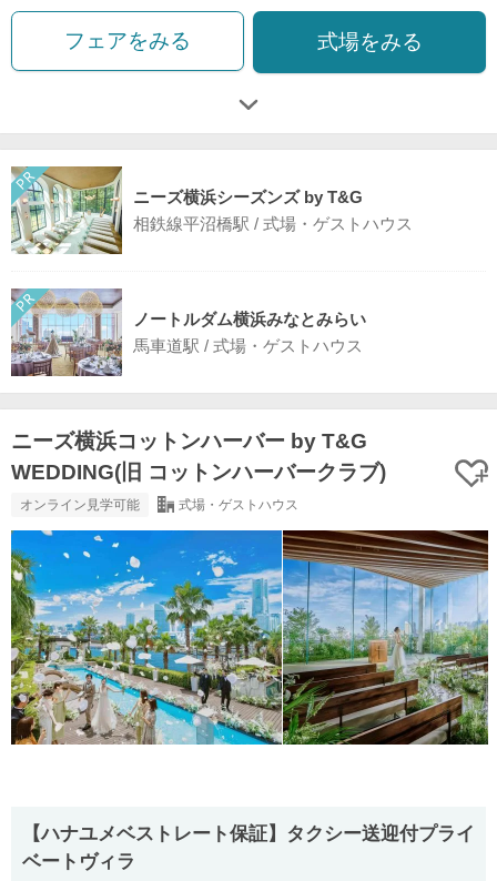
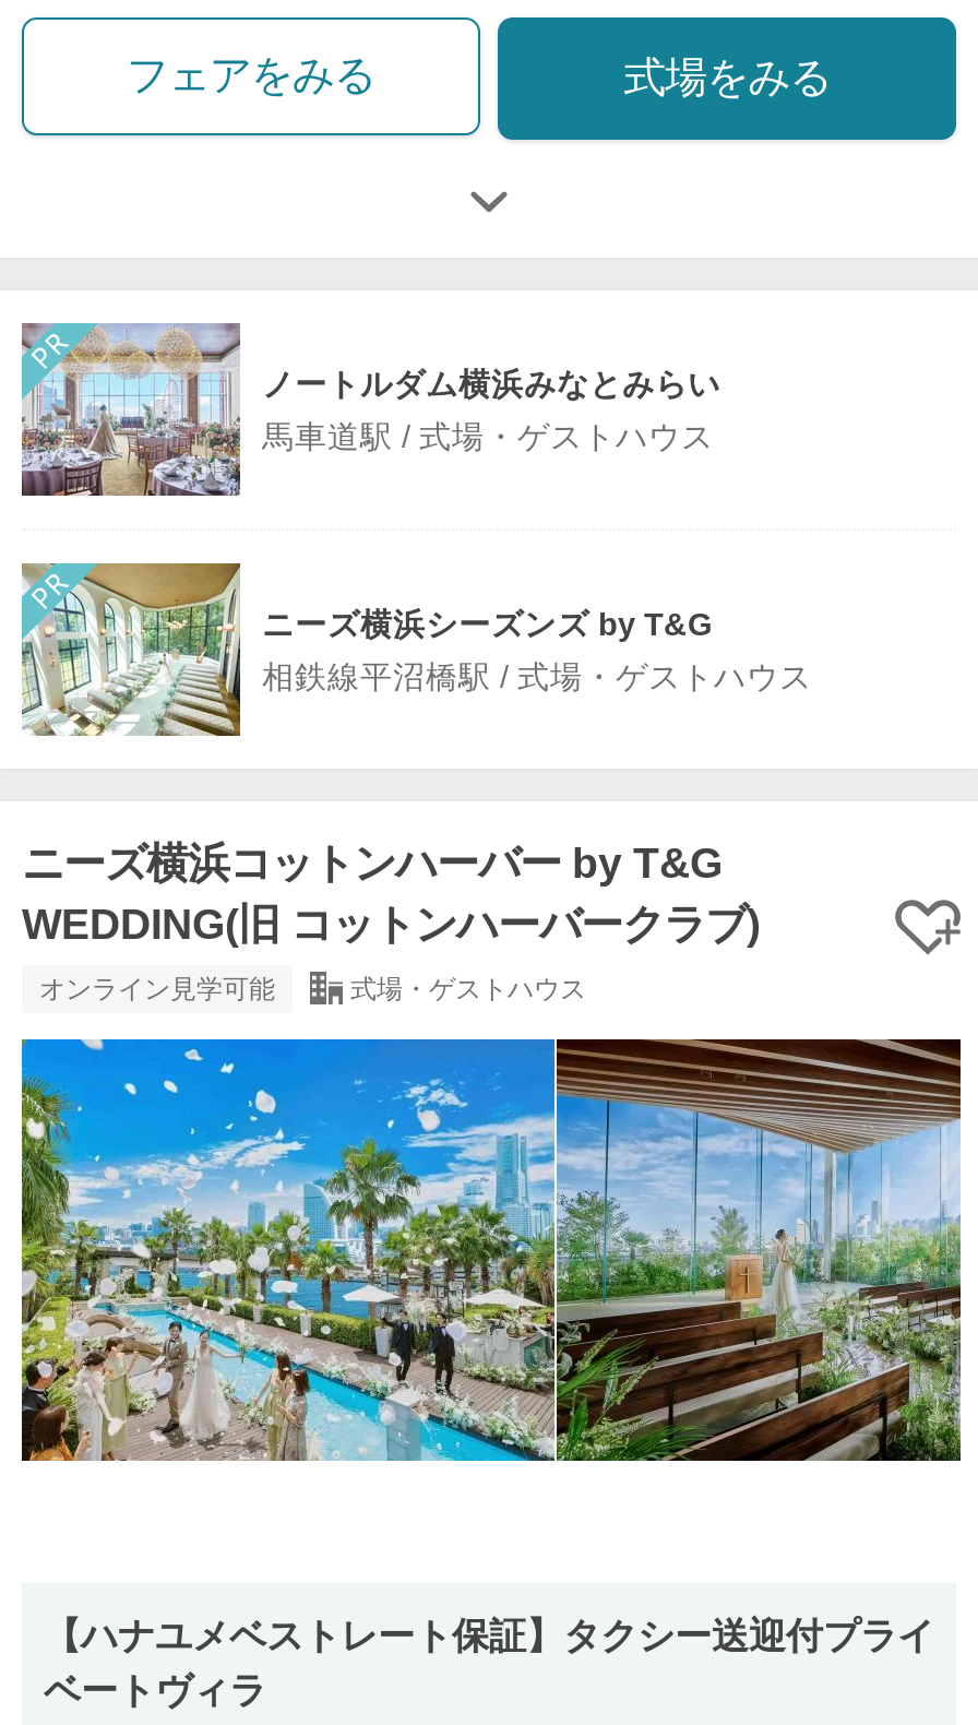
moved down: [image] | ニーズ横浜シーズンズ by T&G | 相鉄線平沼橋駅 / 式場・ゲストハウス

moved up: [image] | ノートルダム横浜みなとみらい | 馬車道駅 / 式場・ゲストハウス
